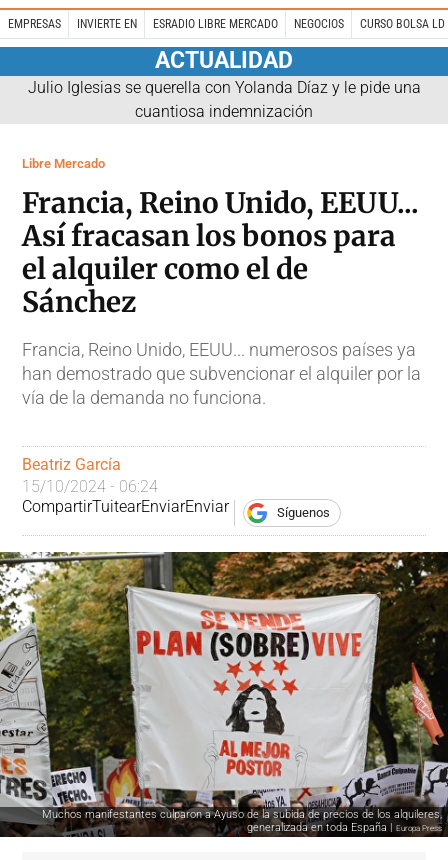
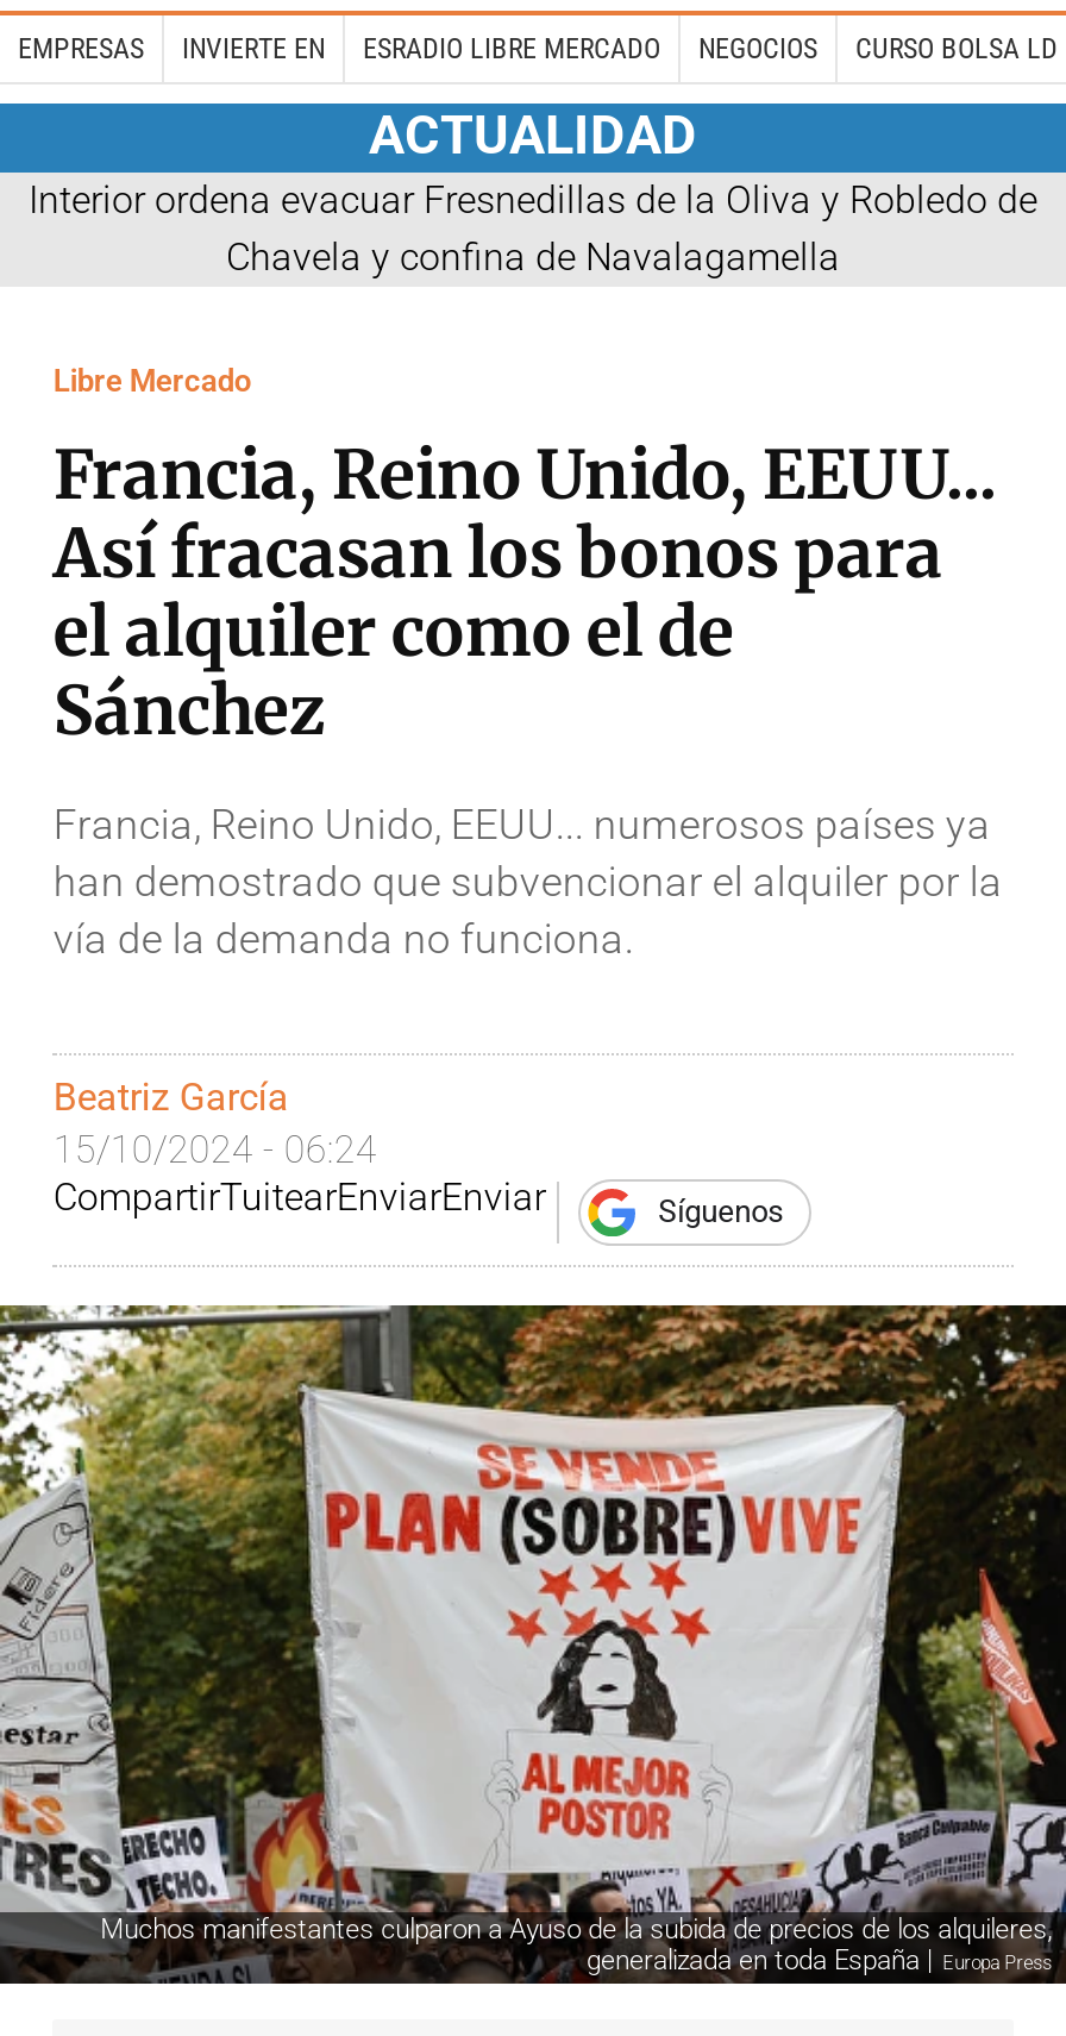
- Julio Iglesias se querella con Yolanda Díaz y le pide una
- cuantiosa indemnización
+ Interior ordena evacuar Fresnedillas de la Oliva y Robledo de
+ Chavela y confina de Navalagamella
